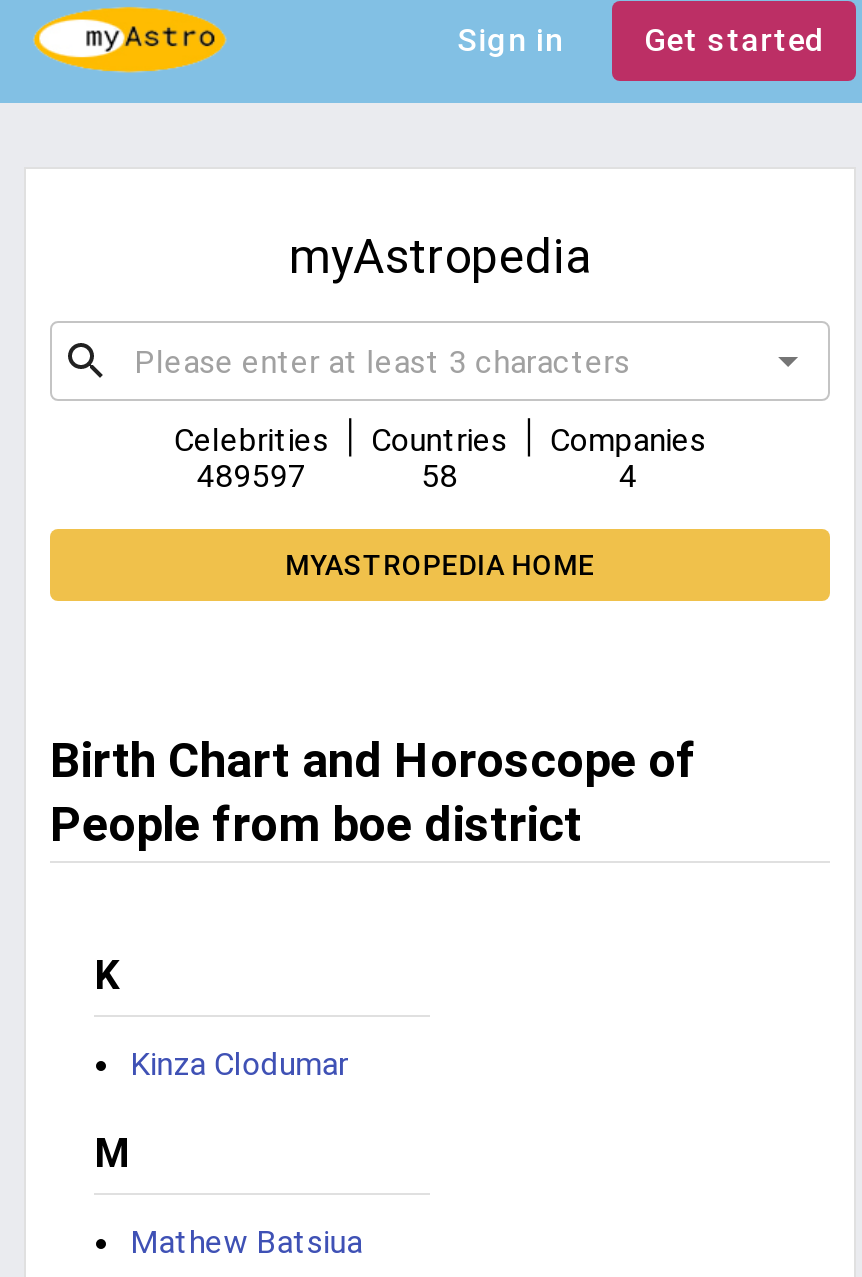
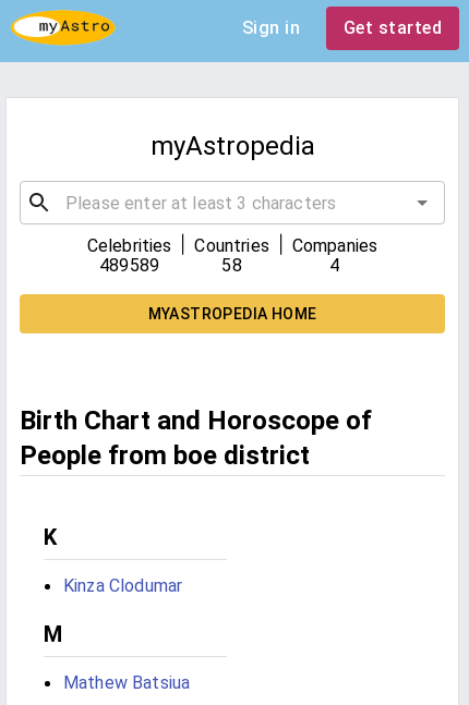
- 489597
+ 489589
